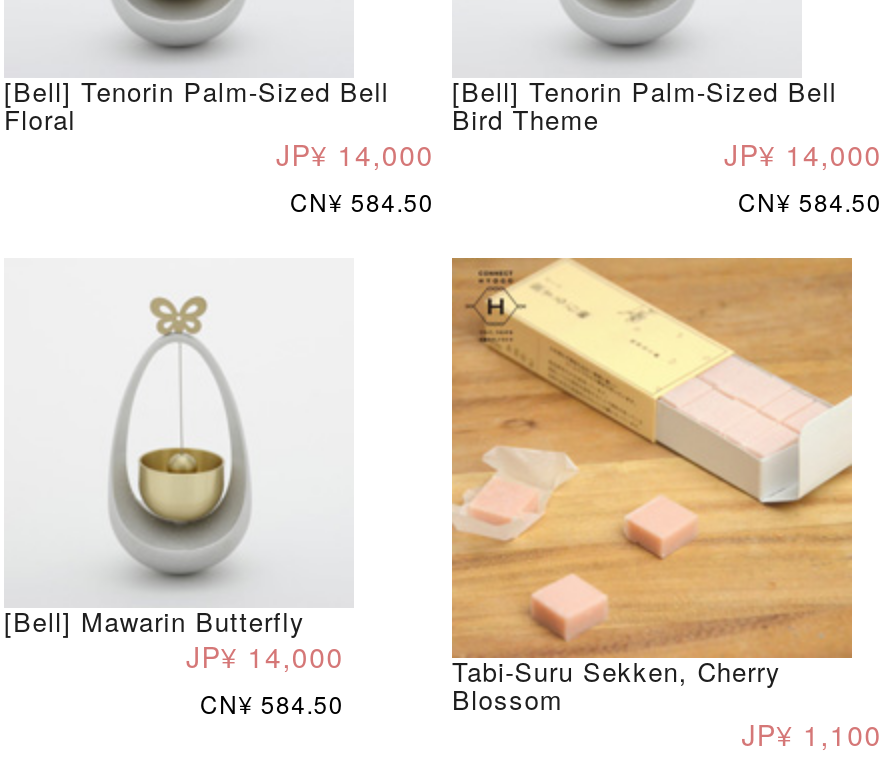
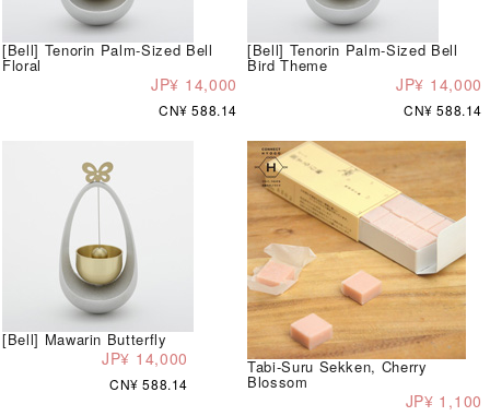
- CN¥ 584.50
+ CN¥ 588.14

- CN¥ 584.50
+ CN¥ 588.14

- CN¥ 584.50
+ CN¥ 588.14
